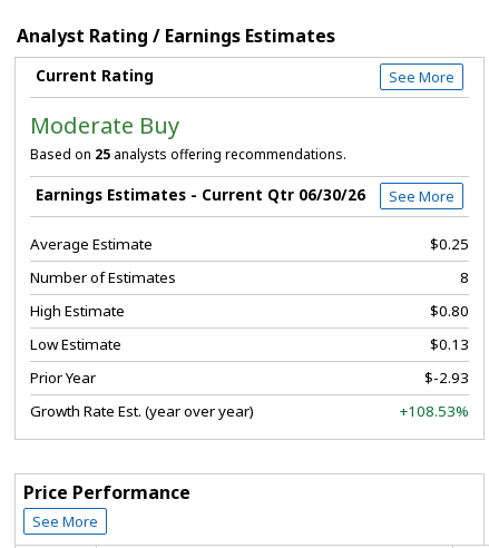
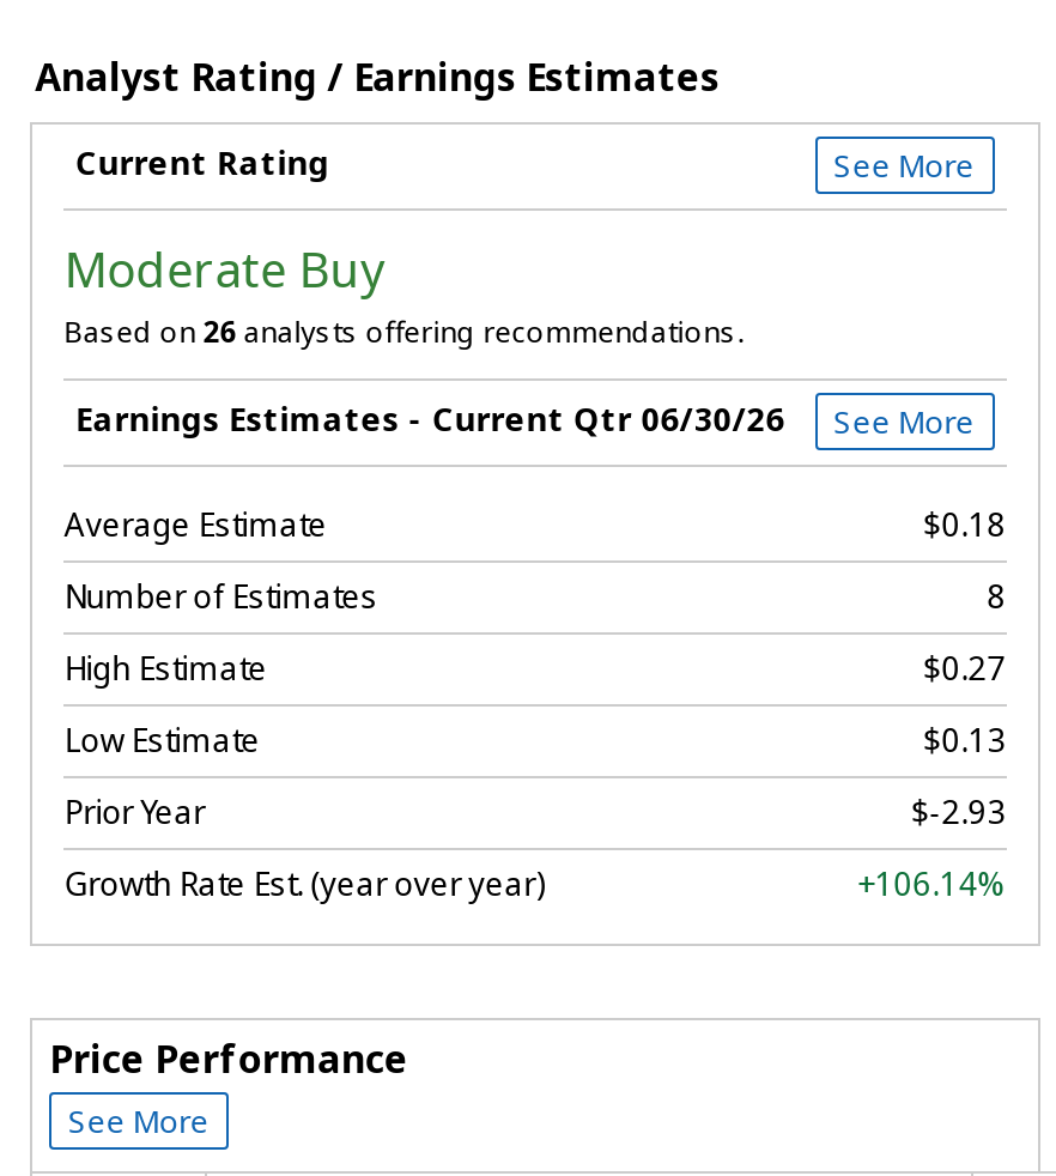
- Based on 25 analysts offering recommendations.
+ Based on 26 analysts offering recommendations.

- $0.25
+ $0.18

- $0.80
+ $0.27

- +108.53%
+ +106.14%
